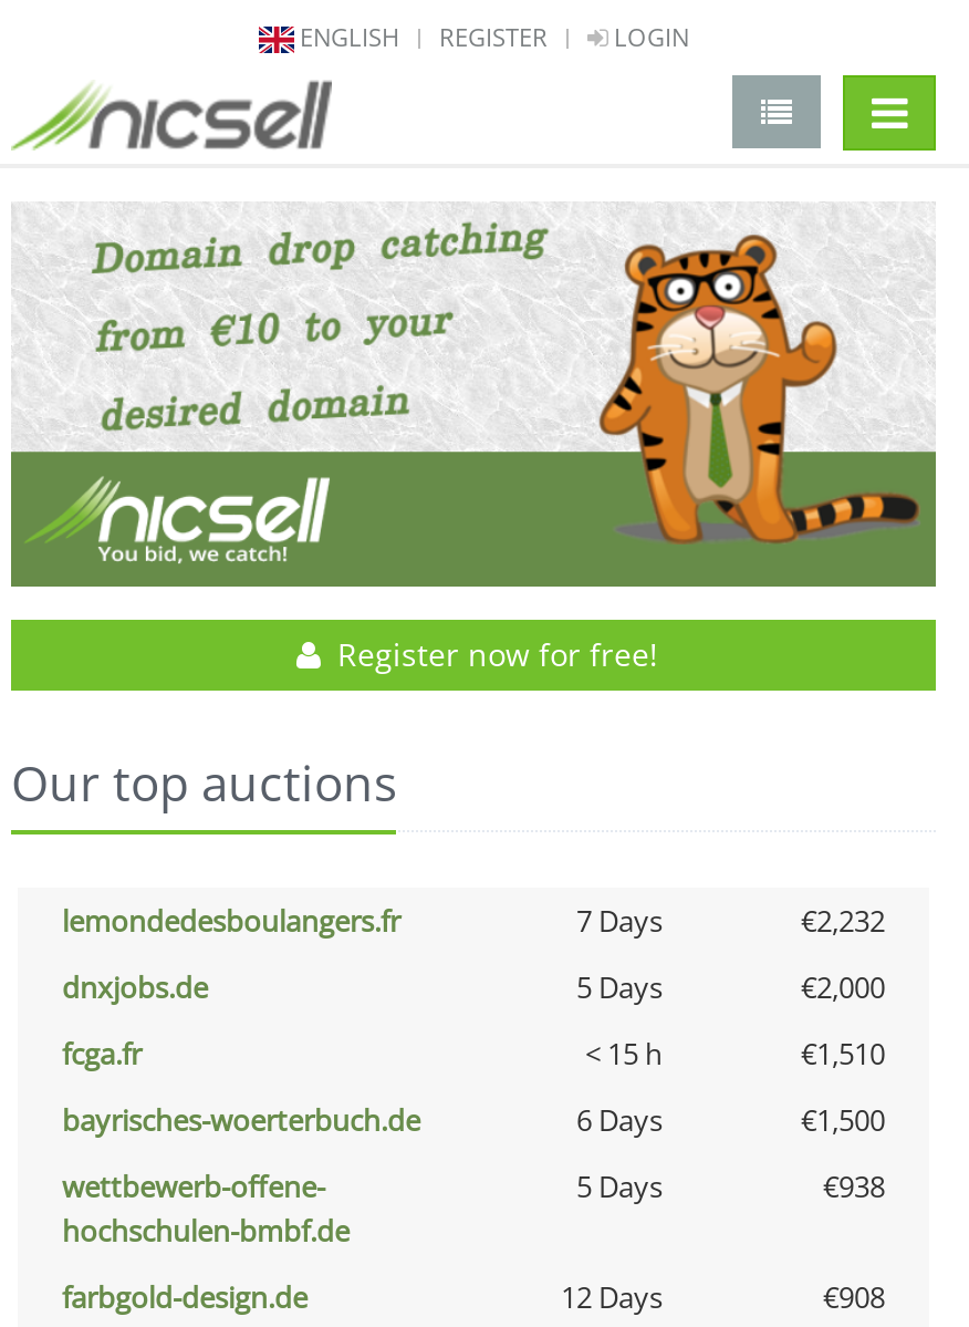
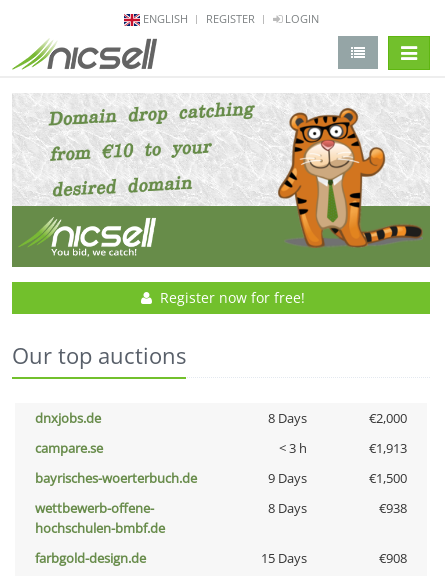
- lemondedesboulangers.fr
- 7 Days
- €2,232

- 5 Days
+ 8 Days

- fcga.fr
- < 15 h
- €1,510
+ campare.se
+ < 3 h
+ €1,913

- 6 Days
+ 9 Days

- 5 Days
+ 8 Days

- 12 Days
+ 15 Days
